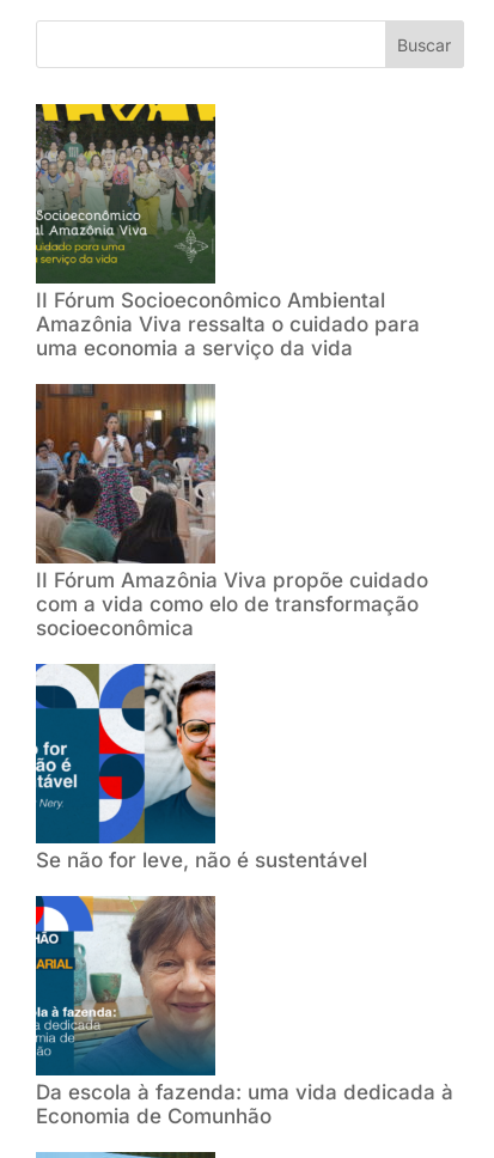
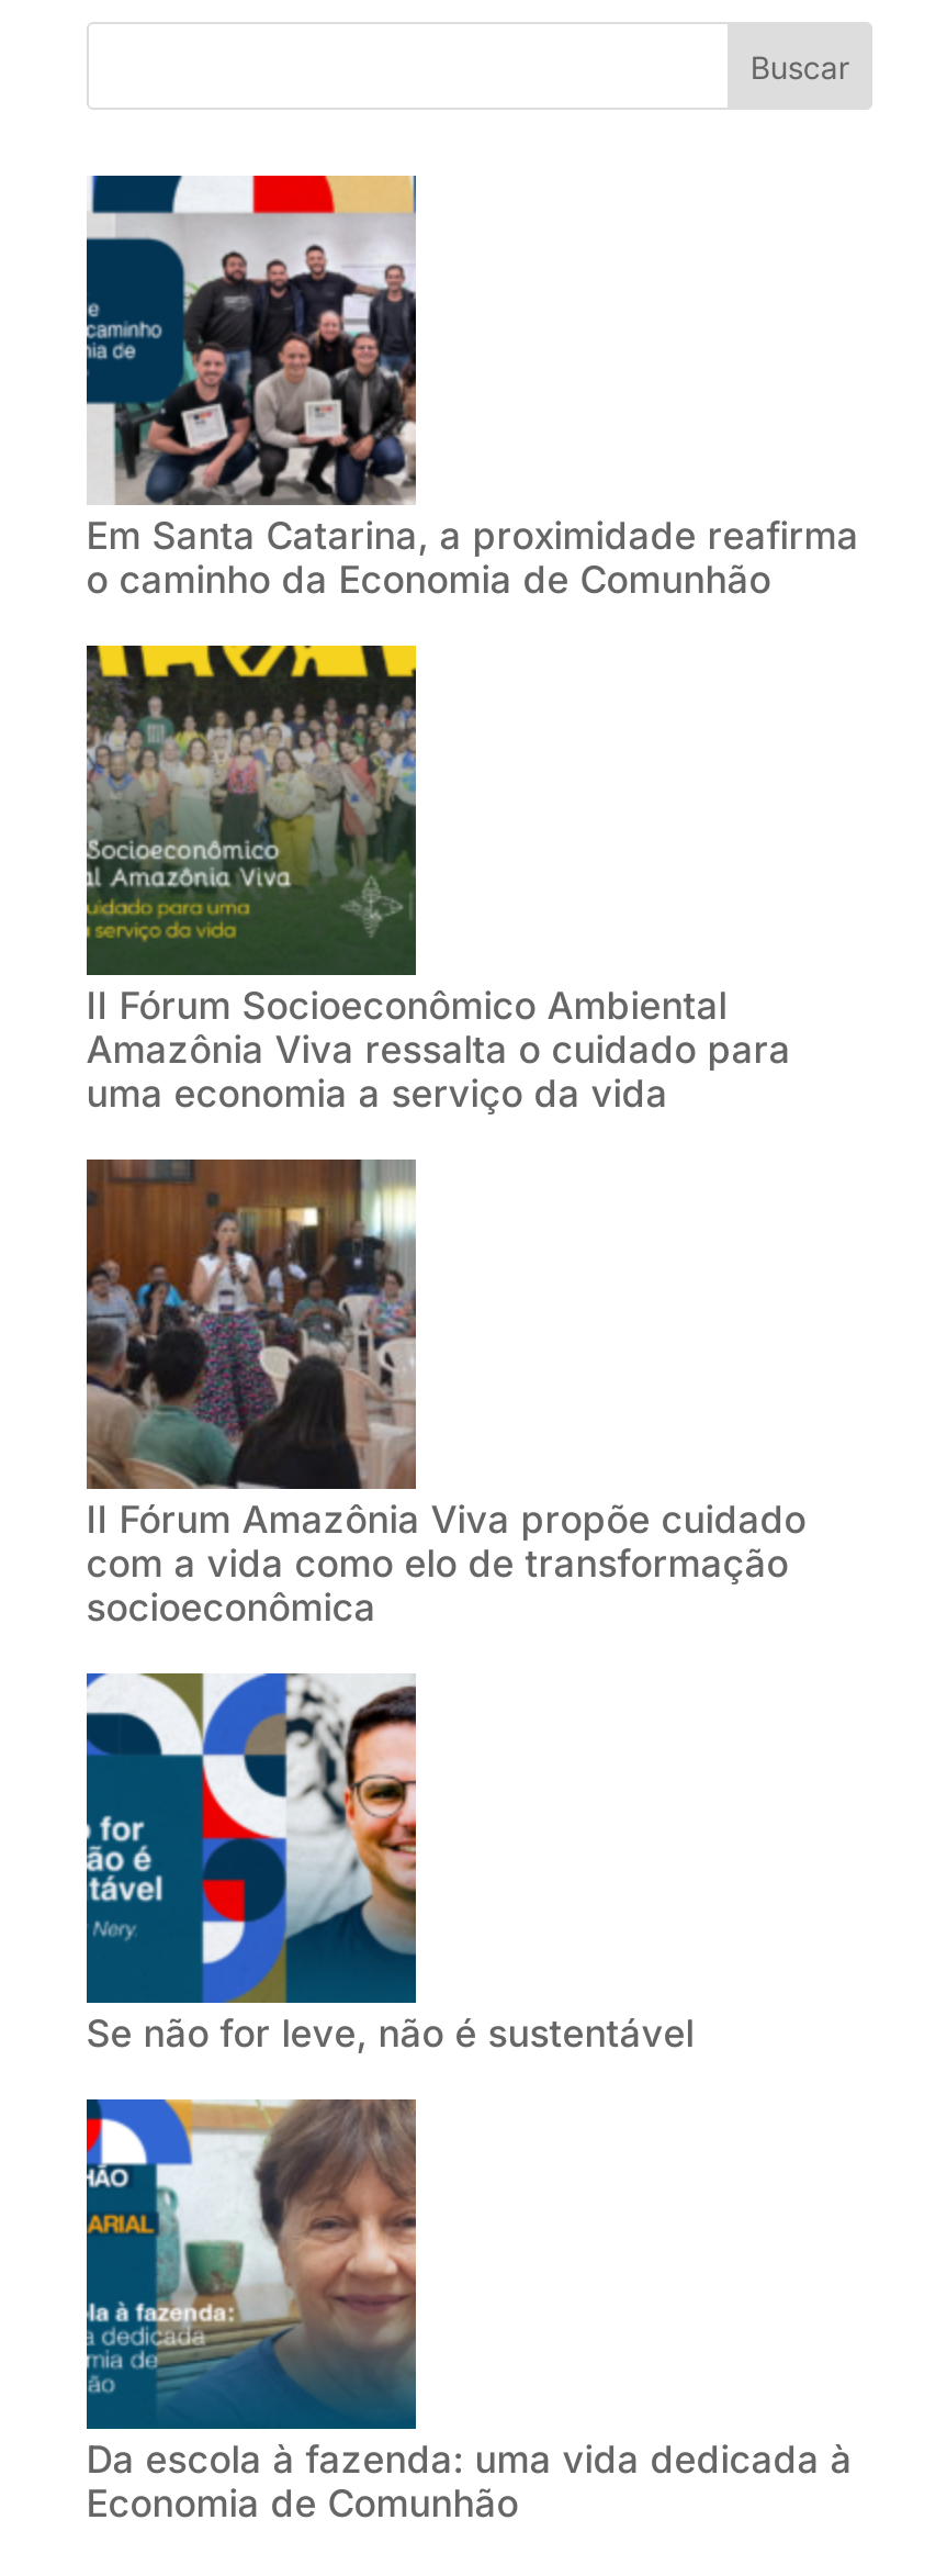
+ [image]
+ Em Santa Catarina, a proximidade reafirma
+ o caminho da Economia de Comunhão
